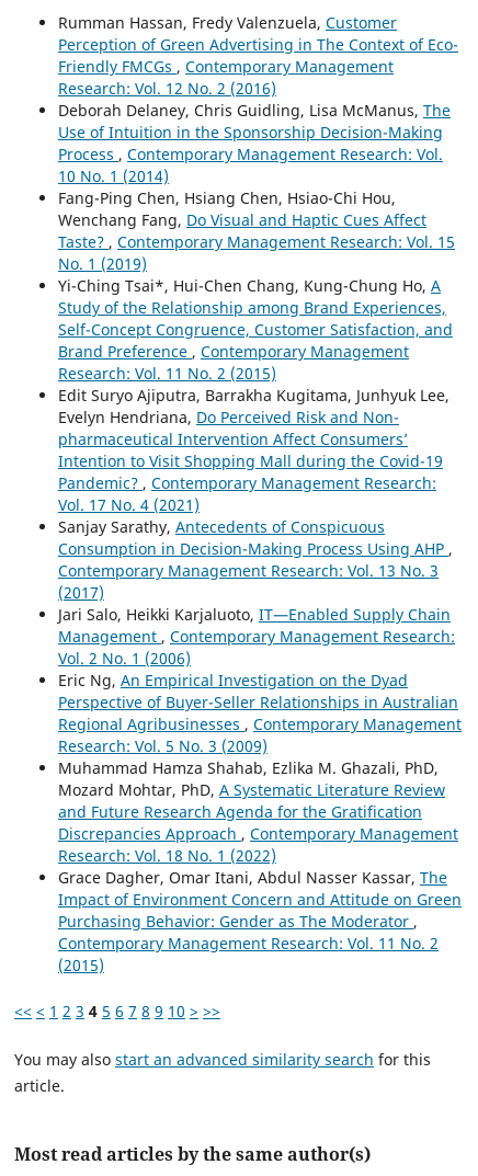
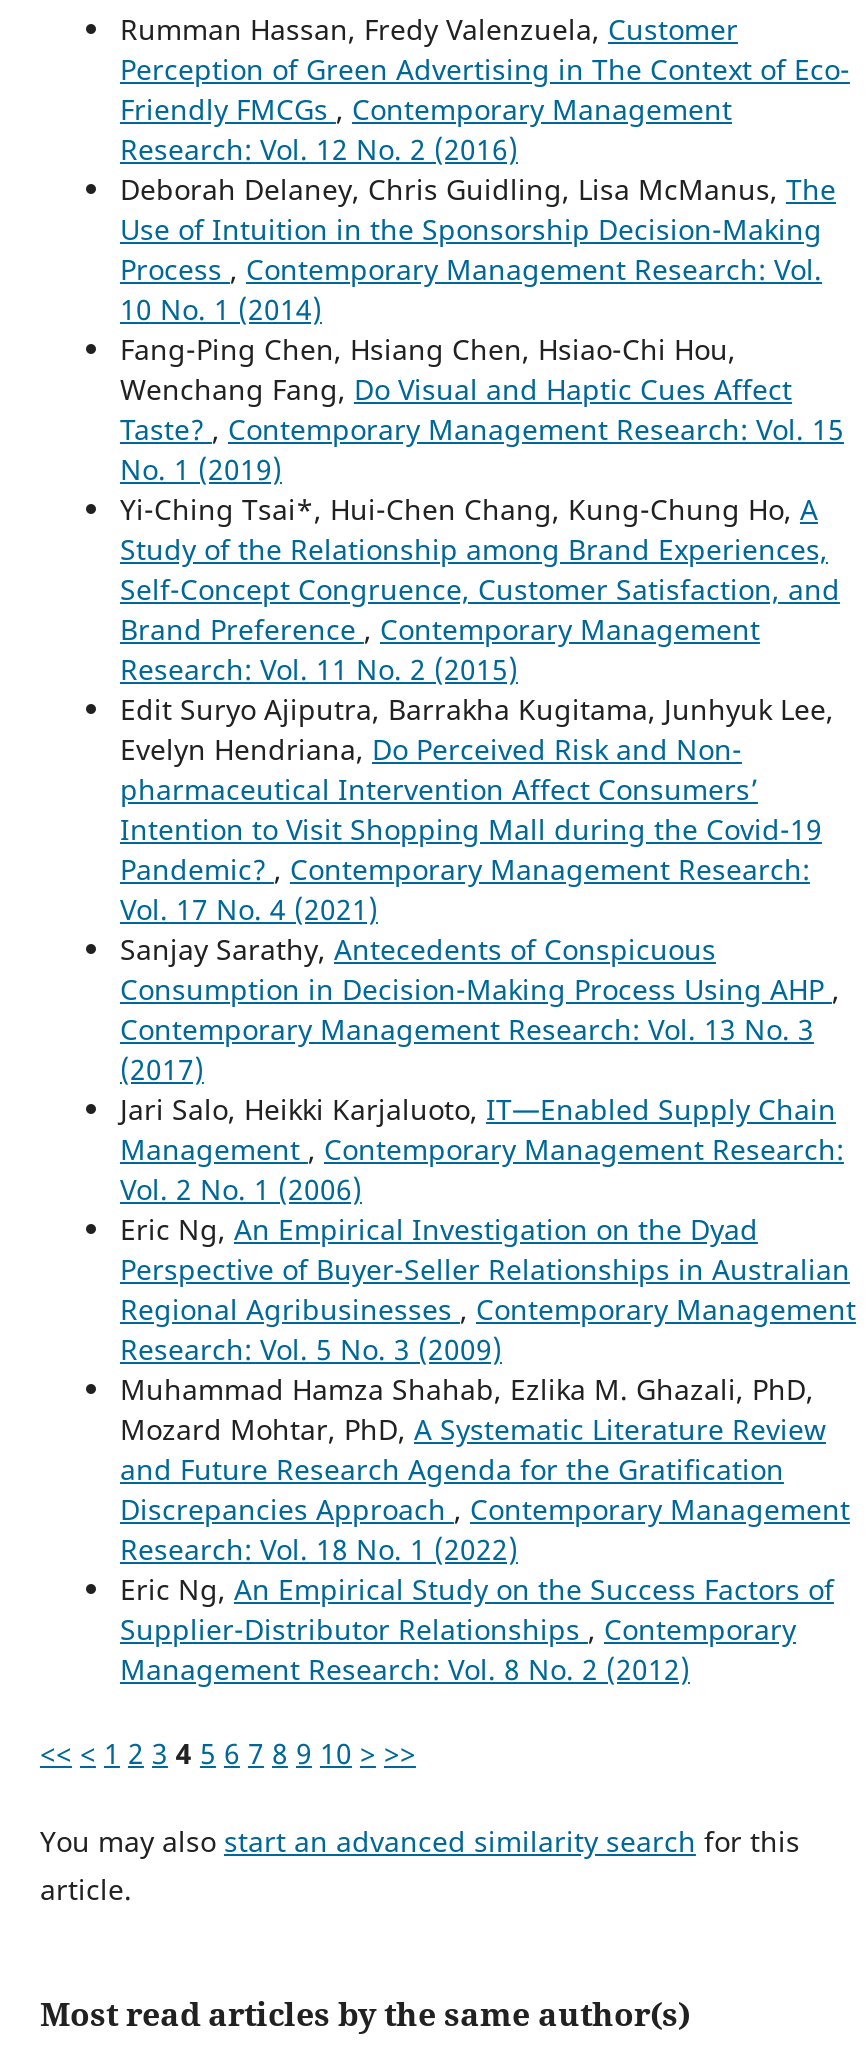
- Grace Dagher, Omar Itani, Abdul Nasser Kassar, The
- Impact of Environment Concern and Attitude on Green
- Purchasing Behavior: Gender as The Moderator,
- Contemporary Management Research: Vol. 11 No. 2
- (2015)
+ Eric Ng, An Empirical Study on the Success Factors of
+ Supplier-Distributor Relationships, Contemporary
+ Management Research: Vol. 8 No. 2 (2012)
